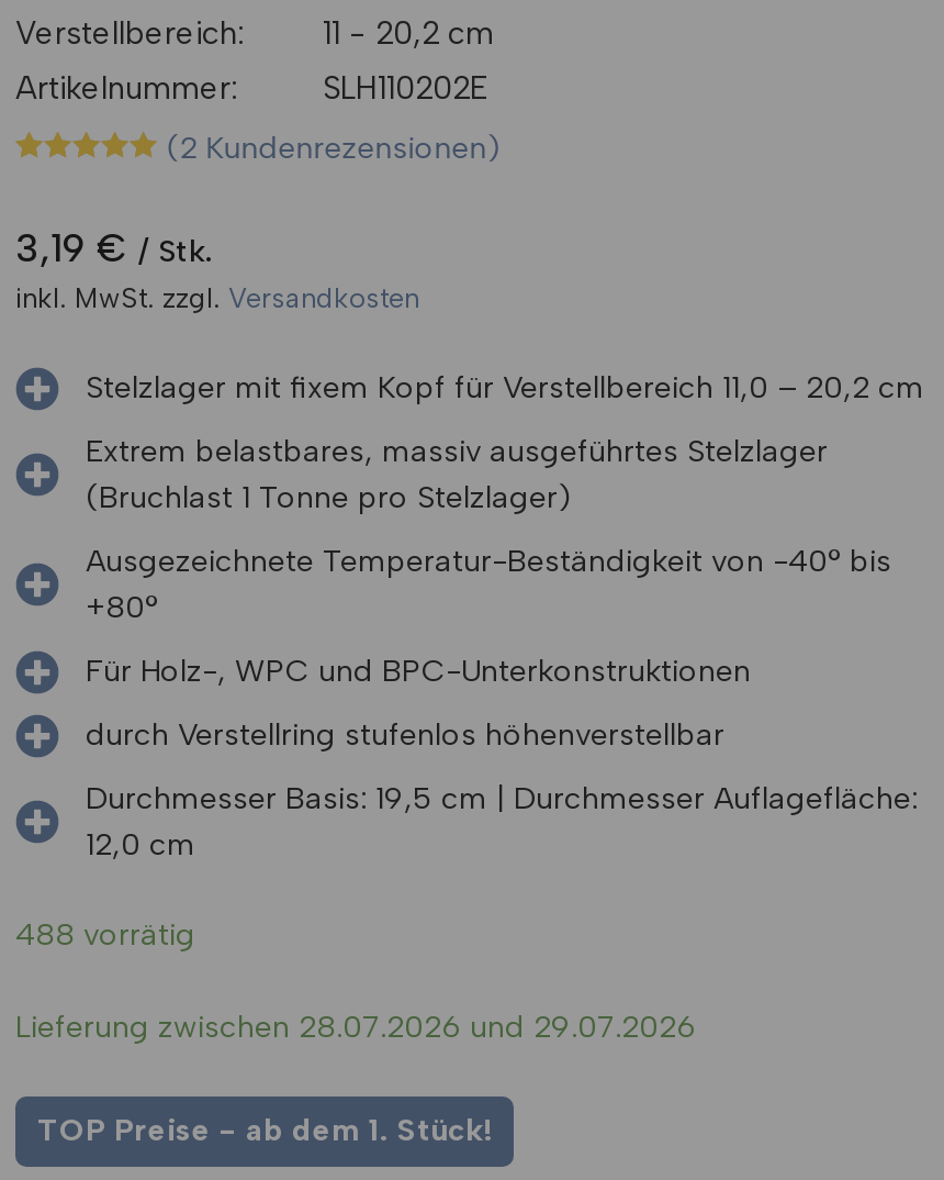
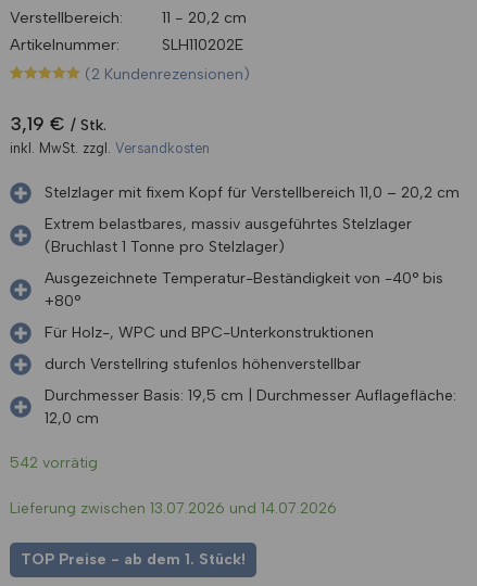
- 488 vorrätig
+ 542 vorrätig

- Lieferung zwischen 28.07.2026 und 29.07.2026
+ Lieferung zwischen 13.07.2026 und 14.07.2026
